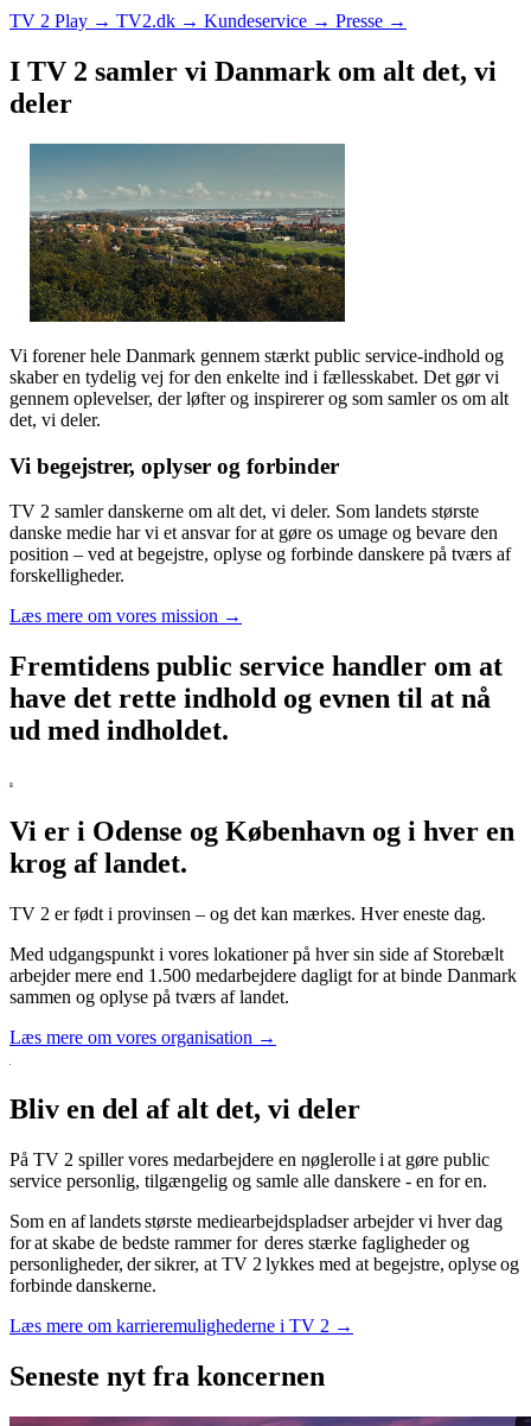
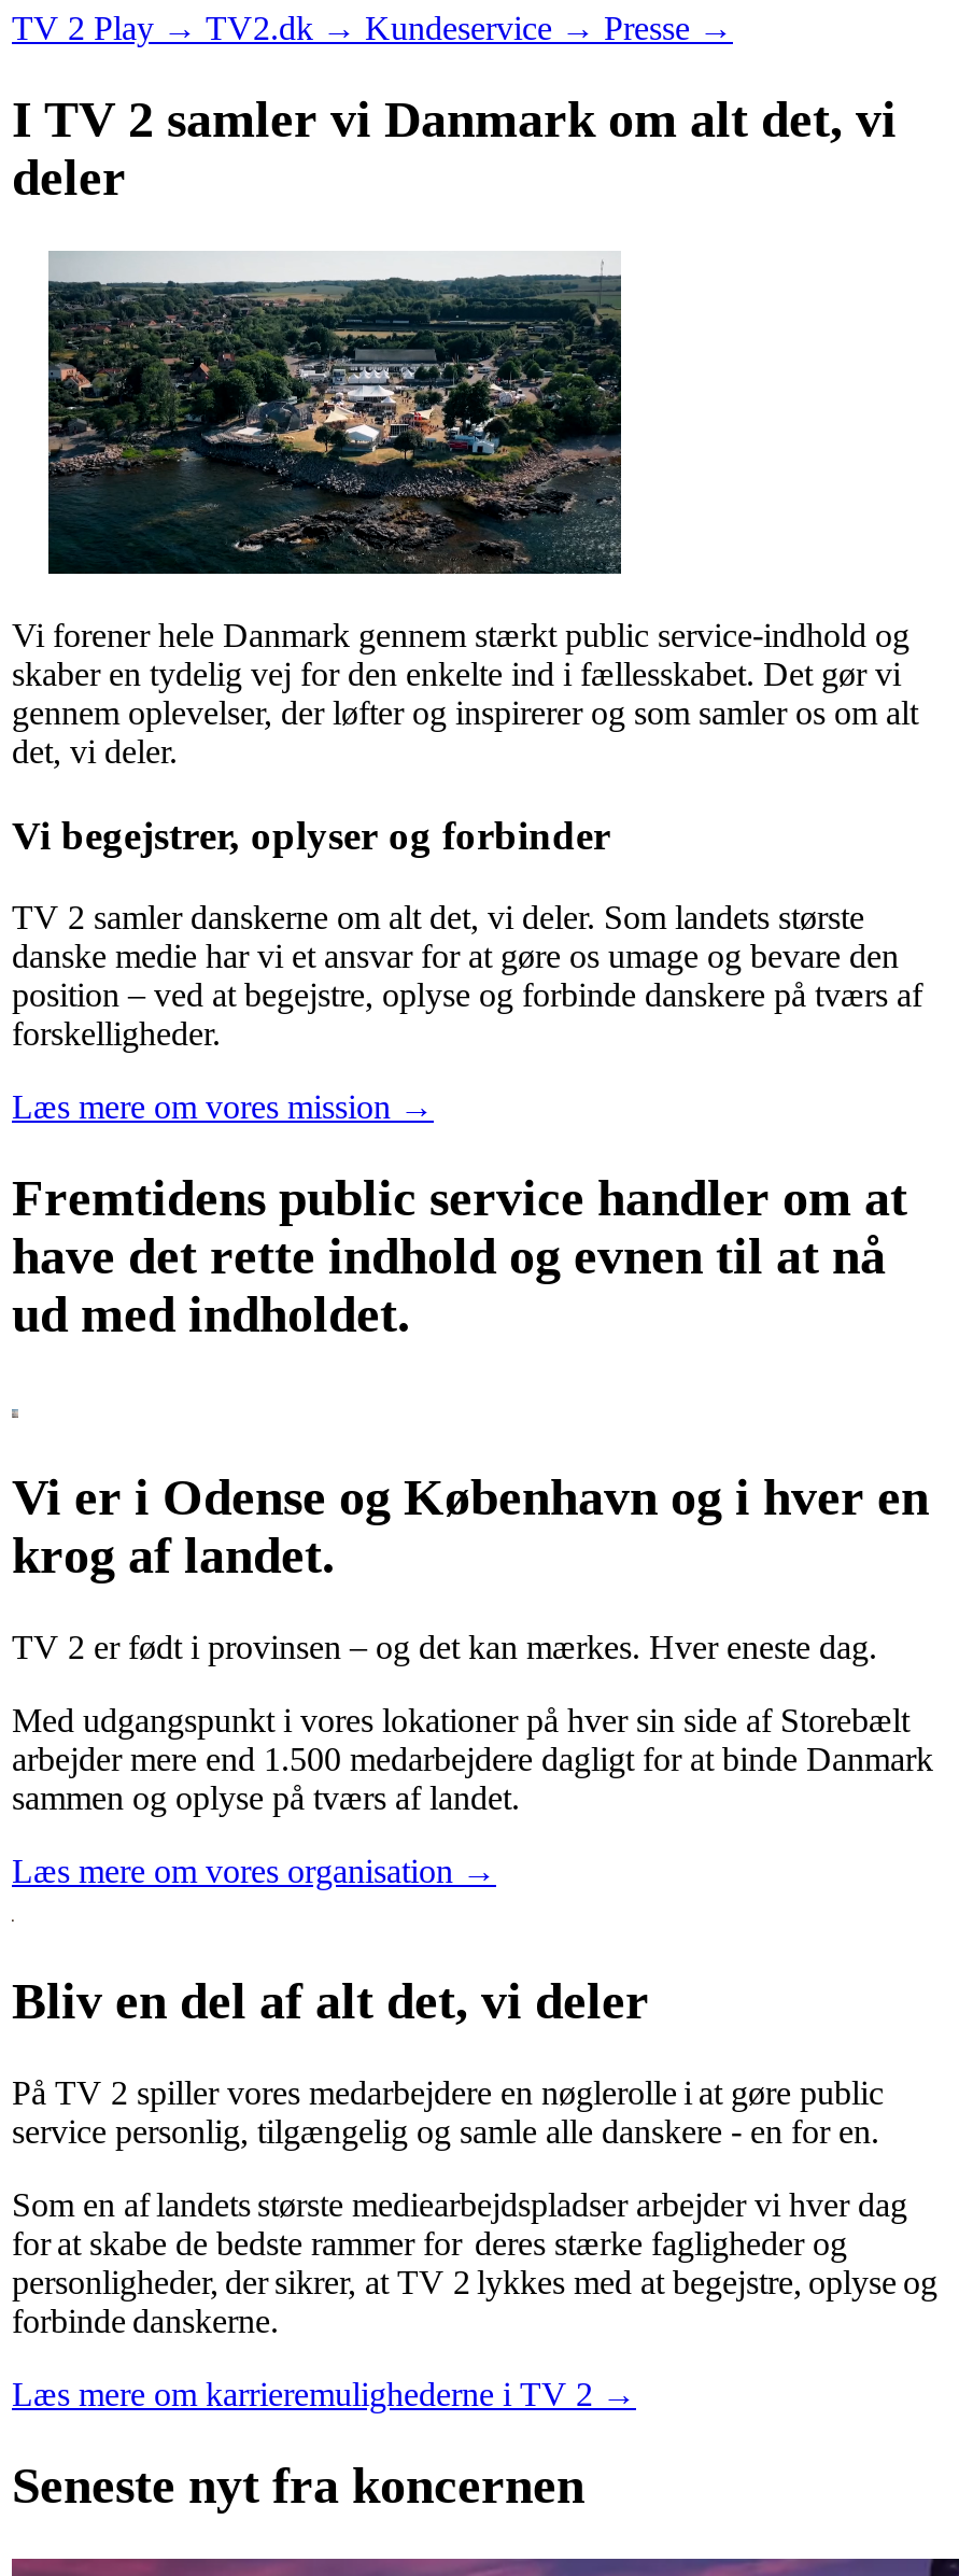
- [image]
+ [image]
